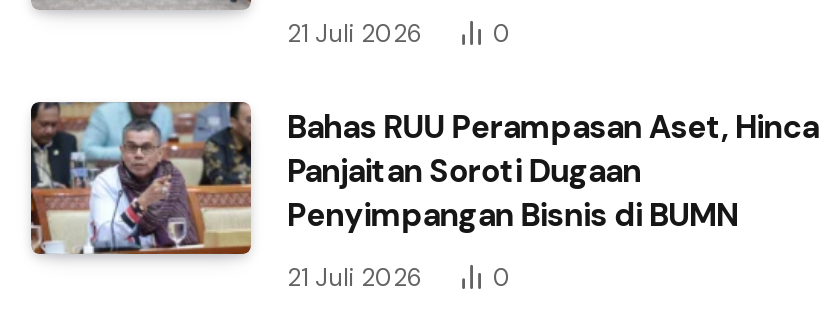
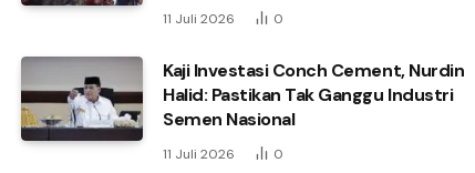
- 21 Juli 2026
+ 11 Juli 2026

- [image]
- Bahas RUU Perampasan Aset, Hinca
- Panjaitan Soroti Dugaan
- Penyimpangan Bisnis di BUMN
+ [image]
+ Kaji Investasi Conch Cement, Nurdin
+ Halid: Pastikan Tak Ganggu Industri
+ Semen Nasional

- 21 Juli 2026
+ 11 Juli 2026
